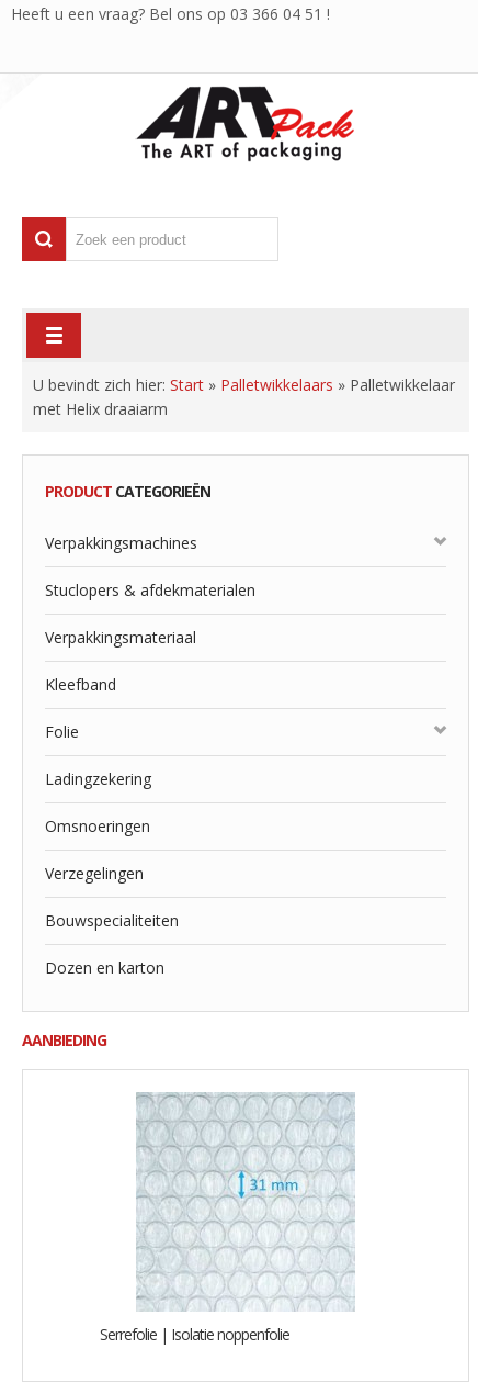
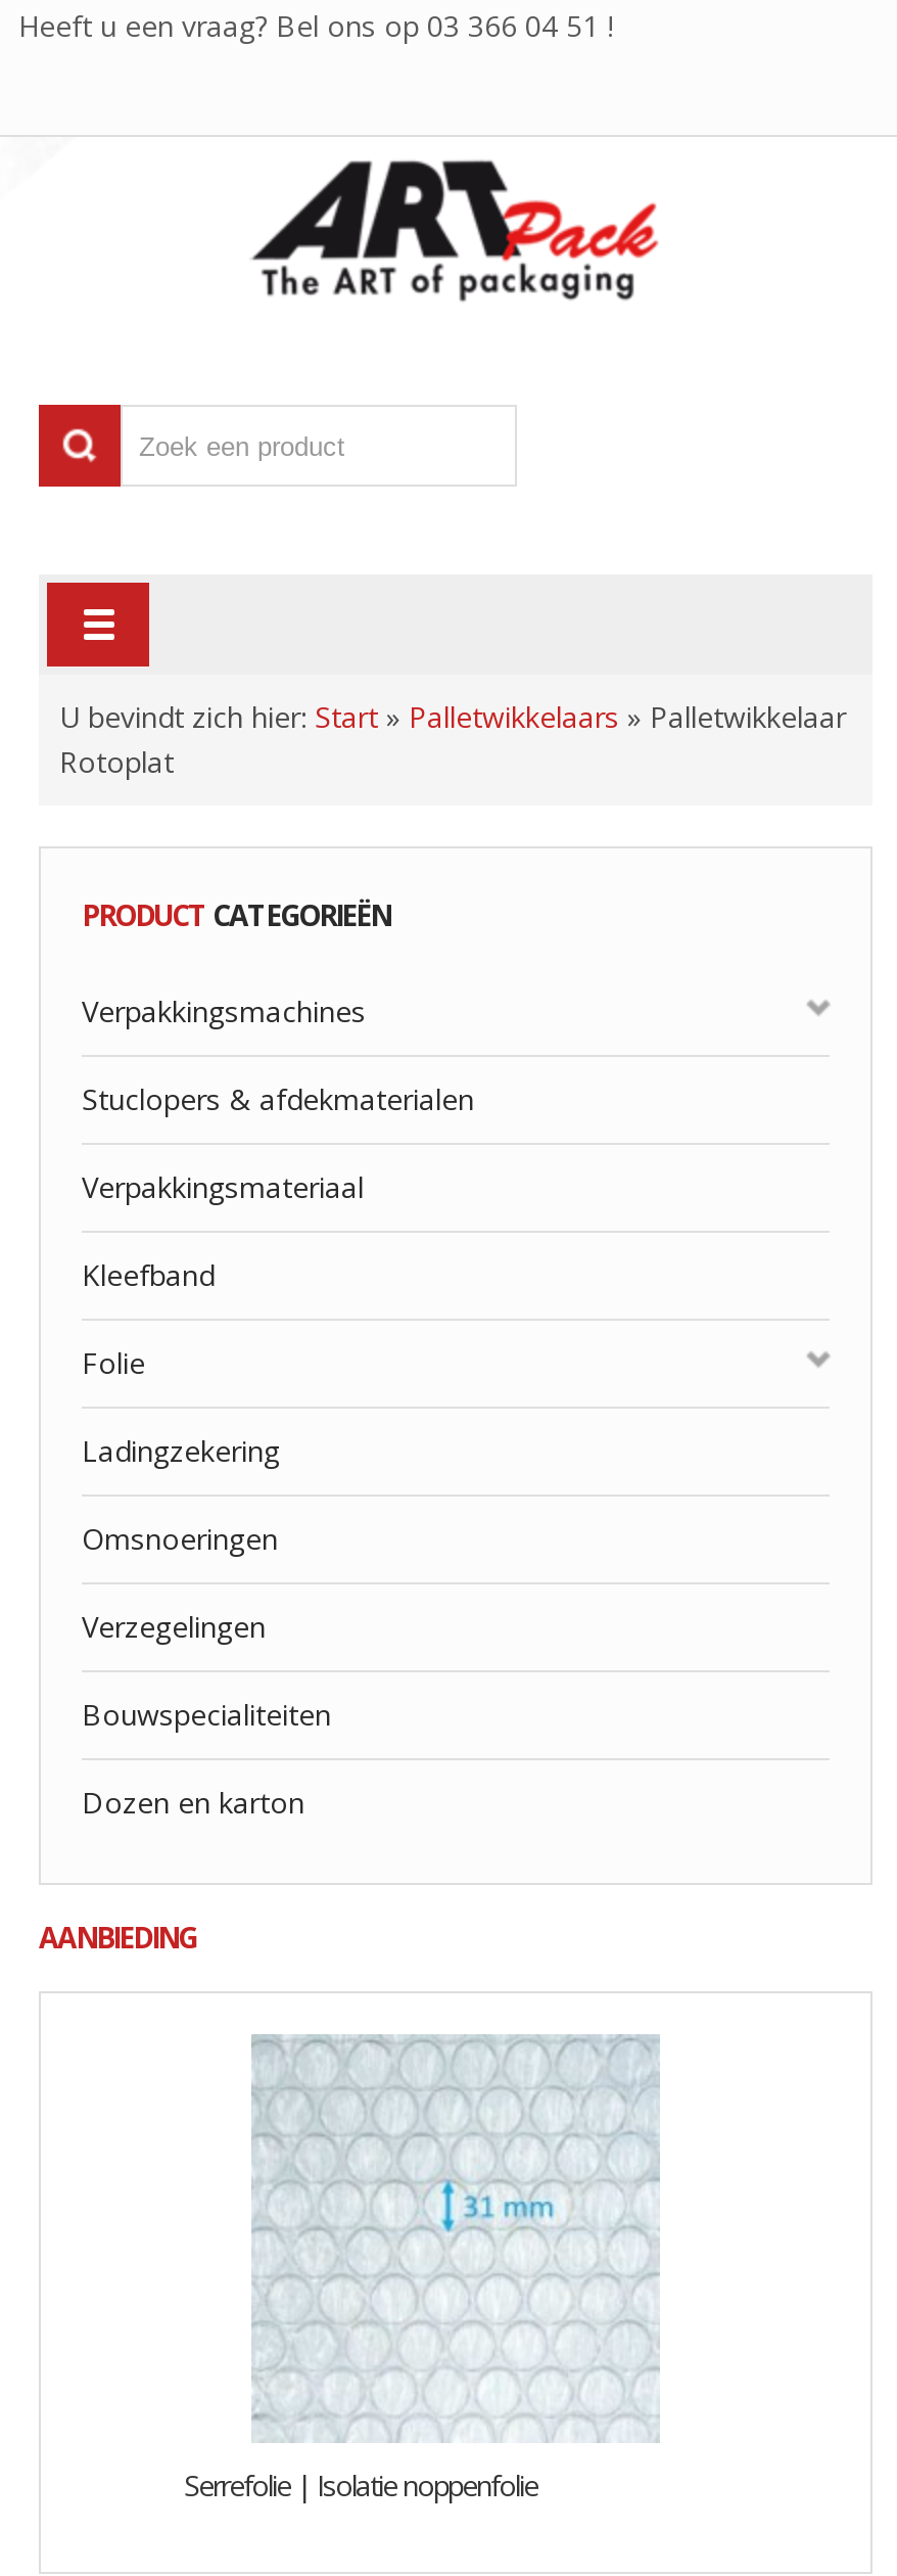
- met Helix draaiarm
+ Rotoplat
